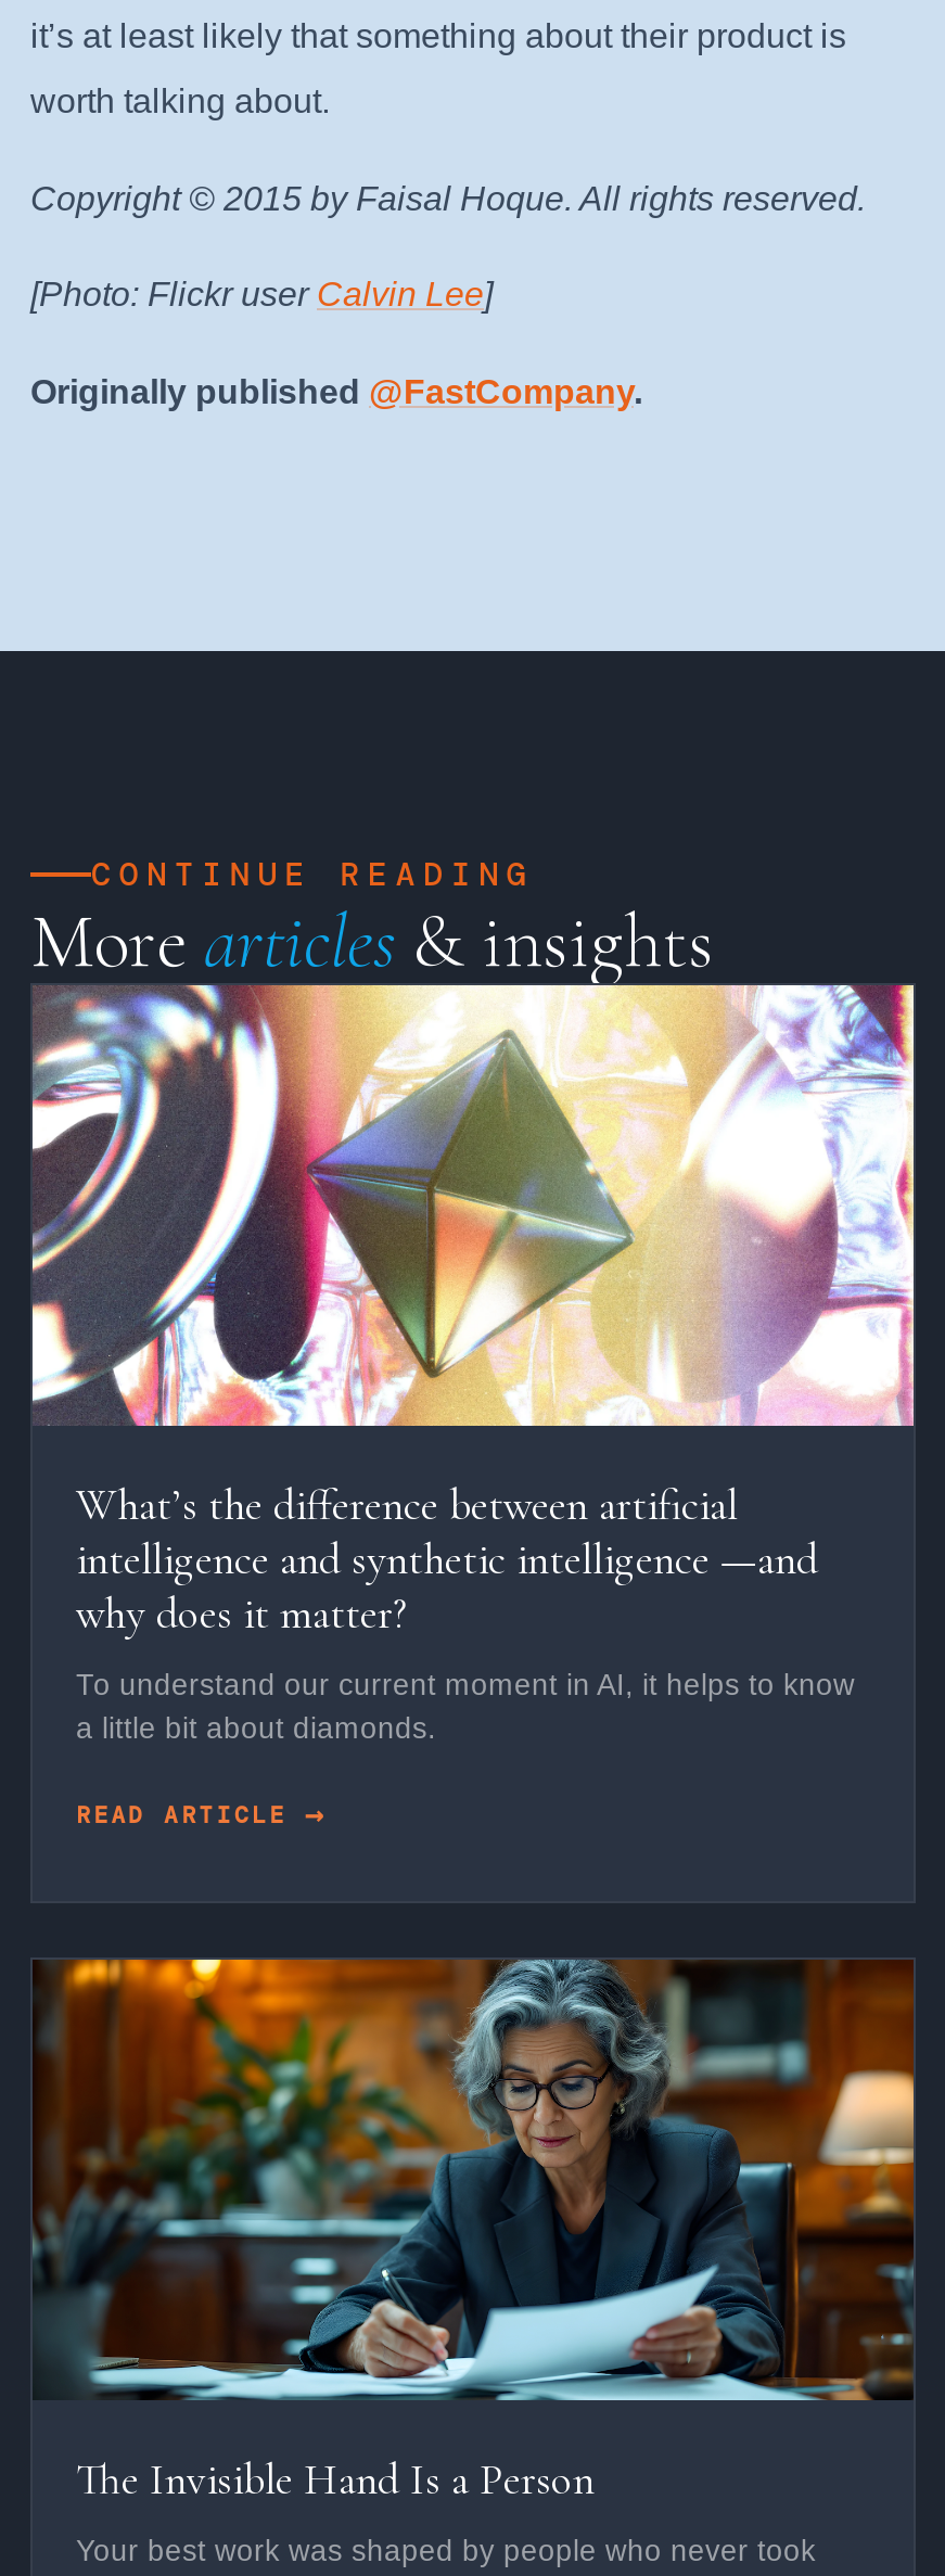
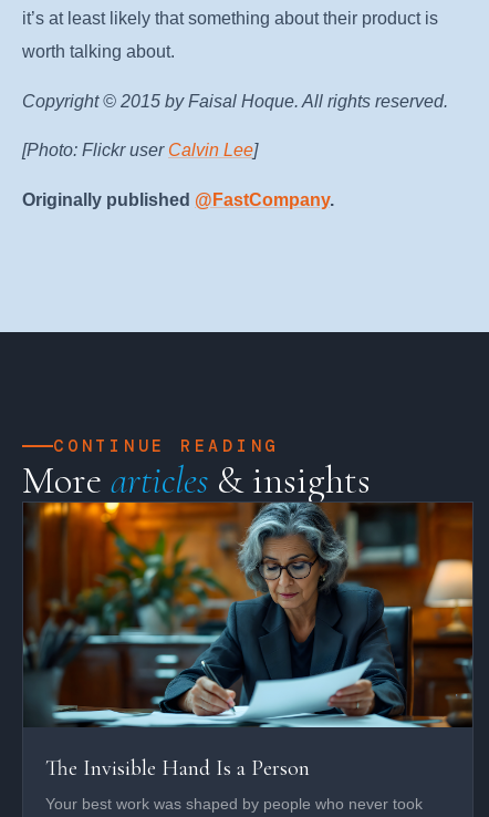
- [image]
- What’s the difference between artificial
- intelligence and synthetic intelligence —and
- why does it matter?
- To understand our current moment in AI, it helps to know
- a little bit about diamonds.
- READ ARTICLE
